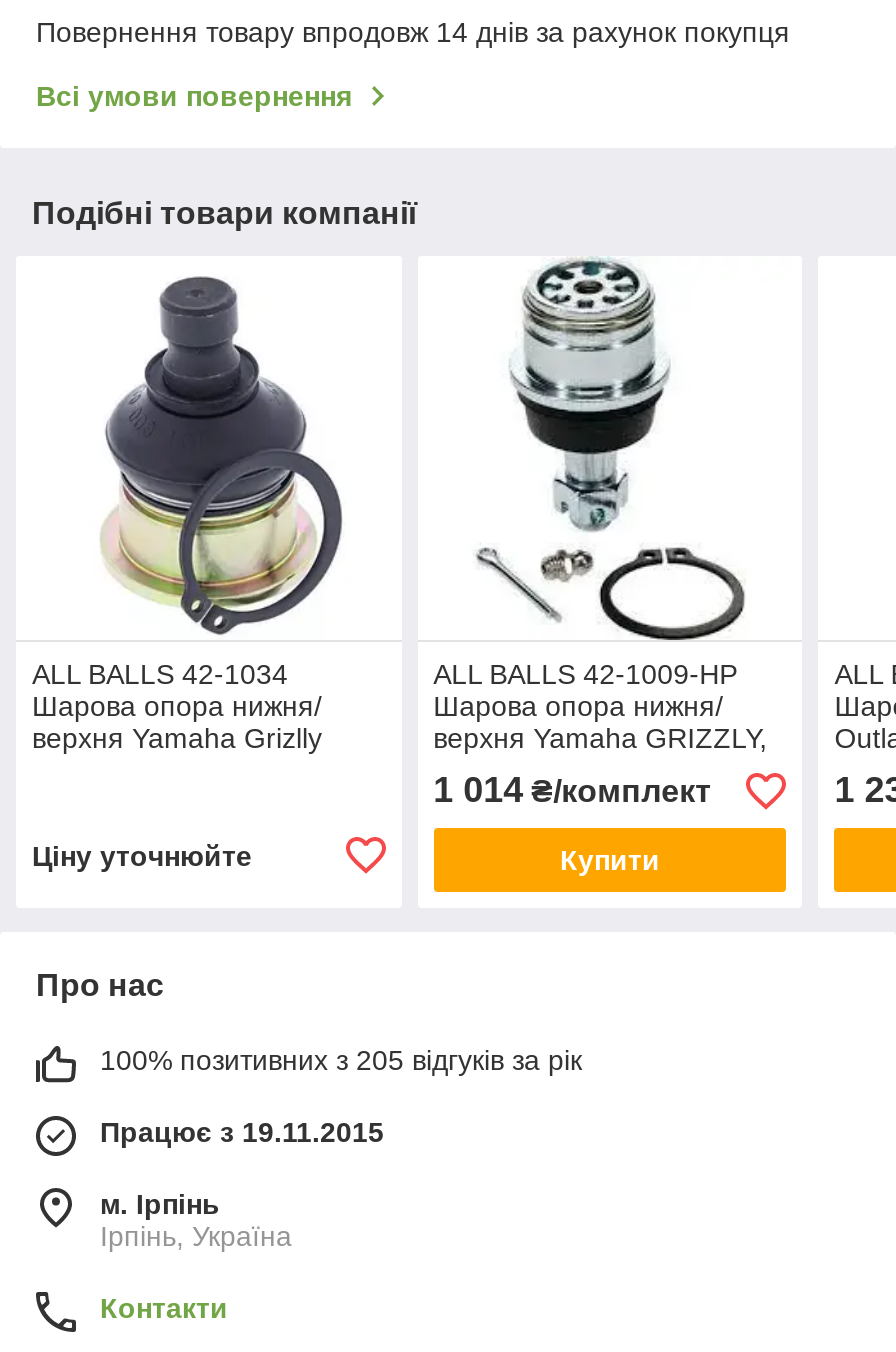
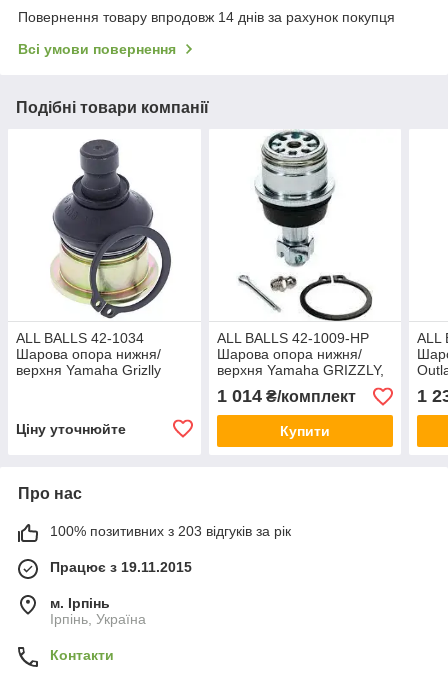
- 100% позитивних з 205 відгуків за рік
+ 100% позитивних з 203 відгуків за рік
